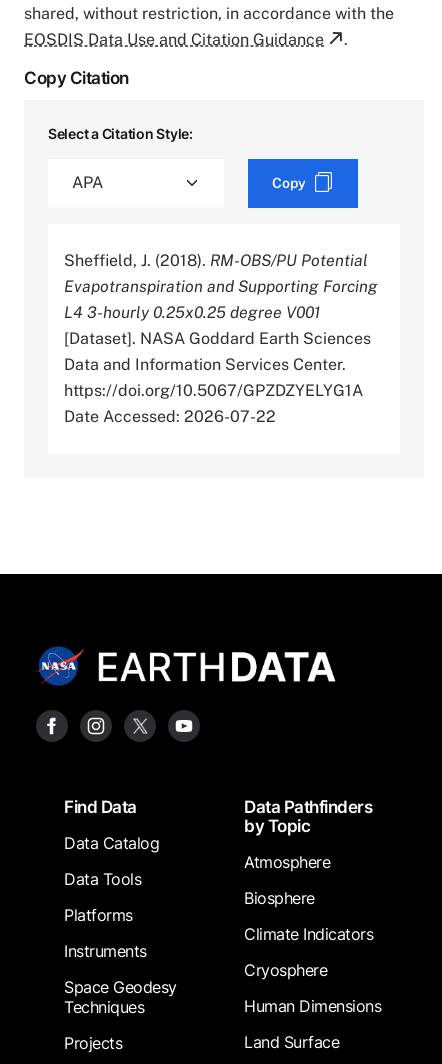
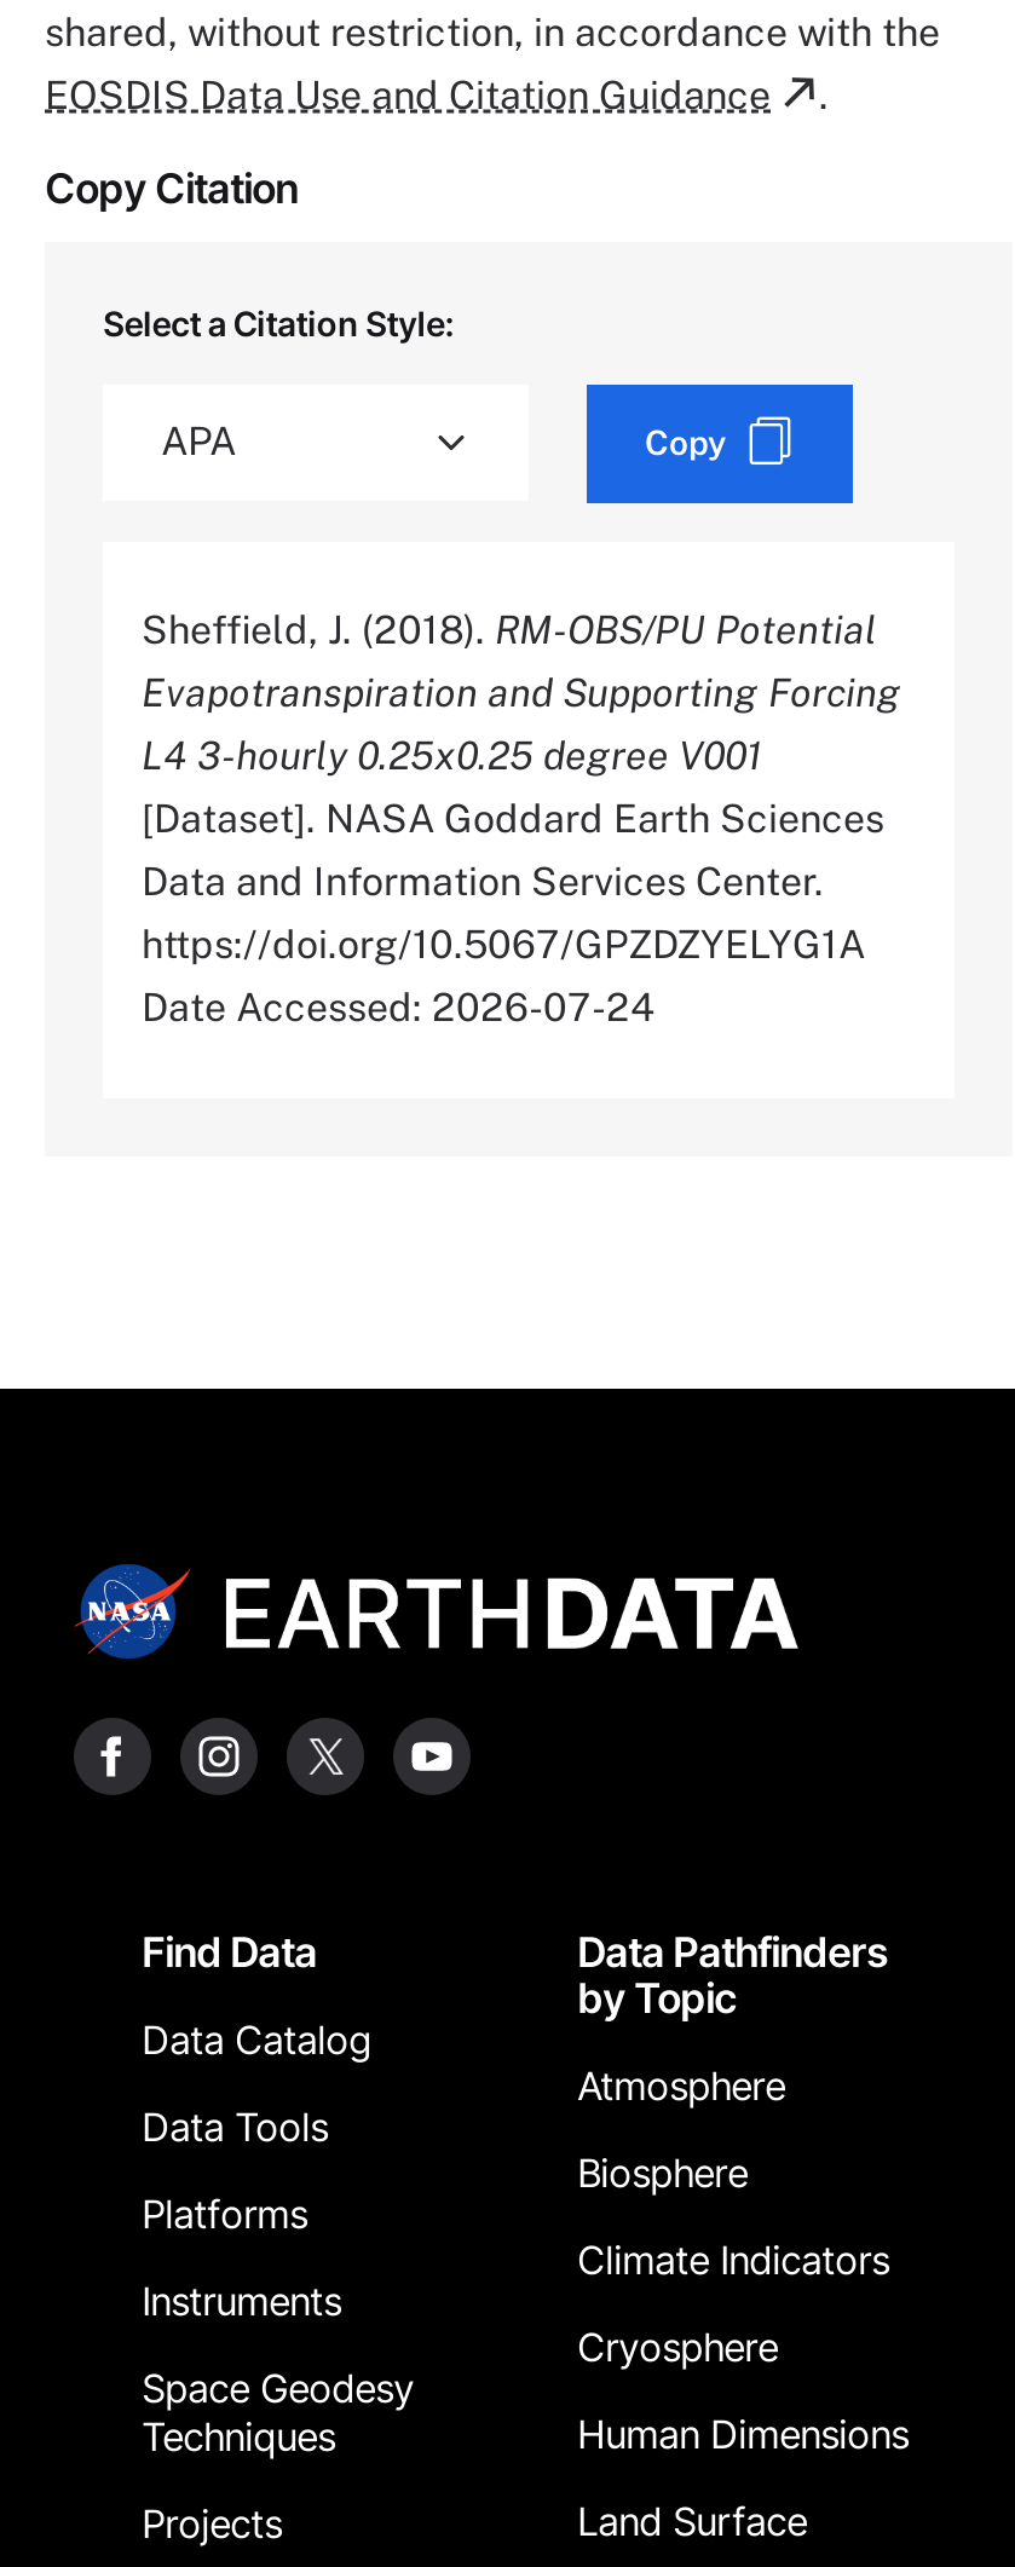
- Date Accessed: 2026-07-22
+ Date Accessed: 2026-07-24
